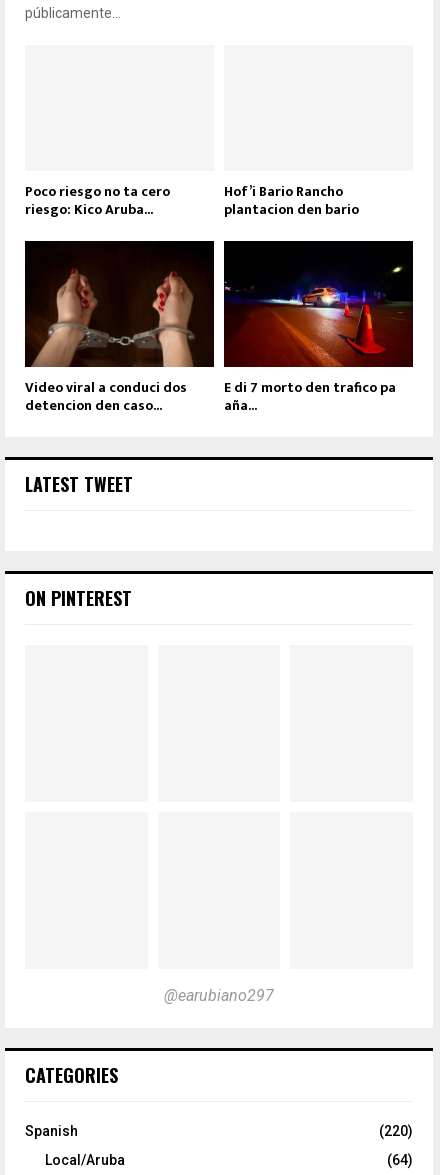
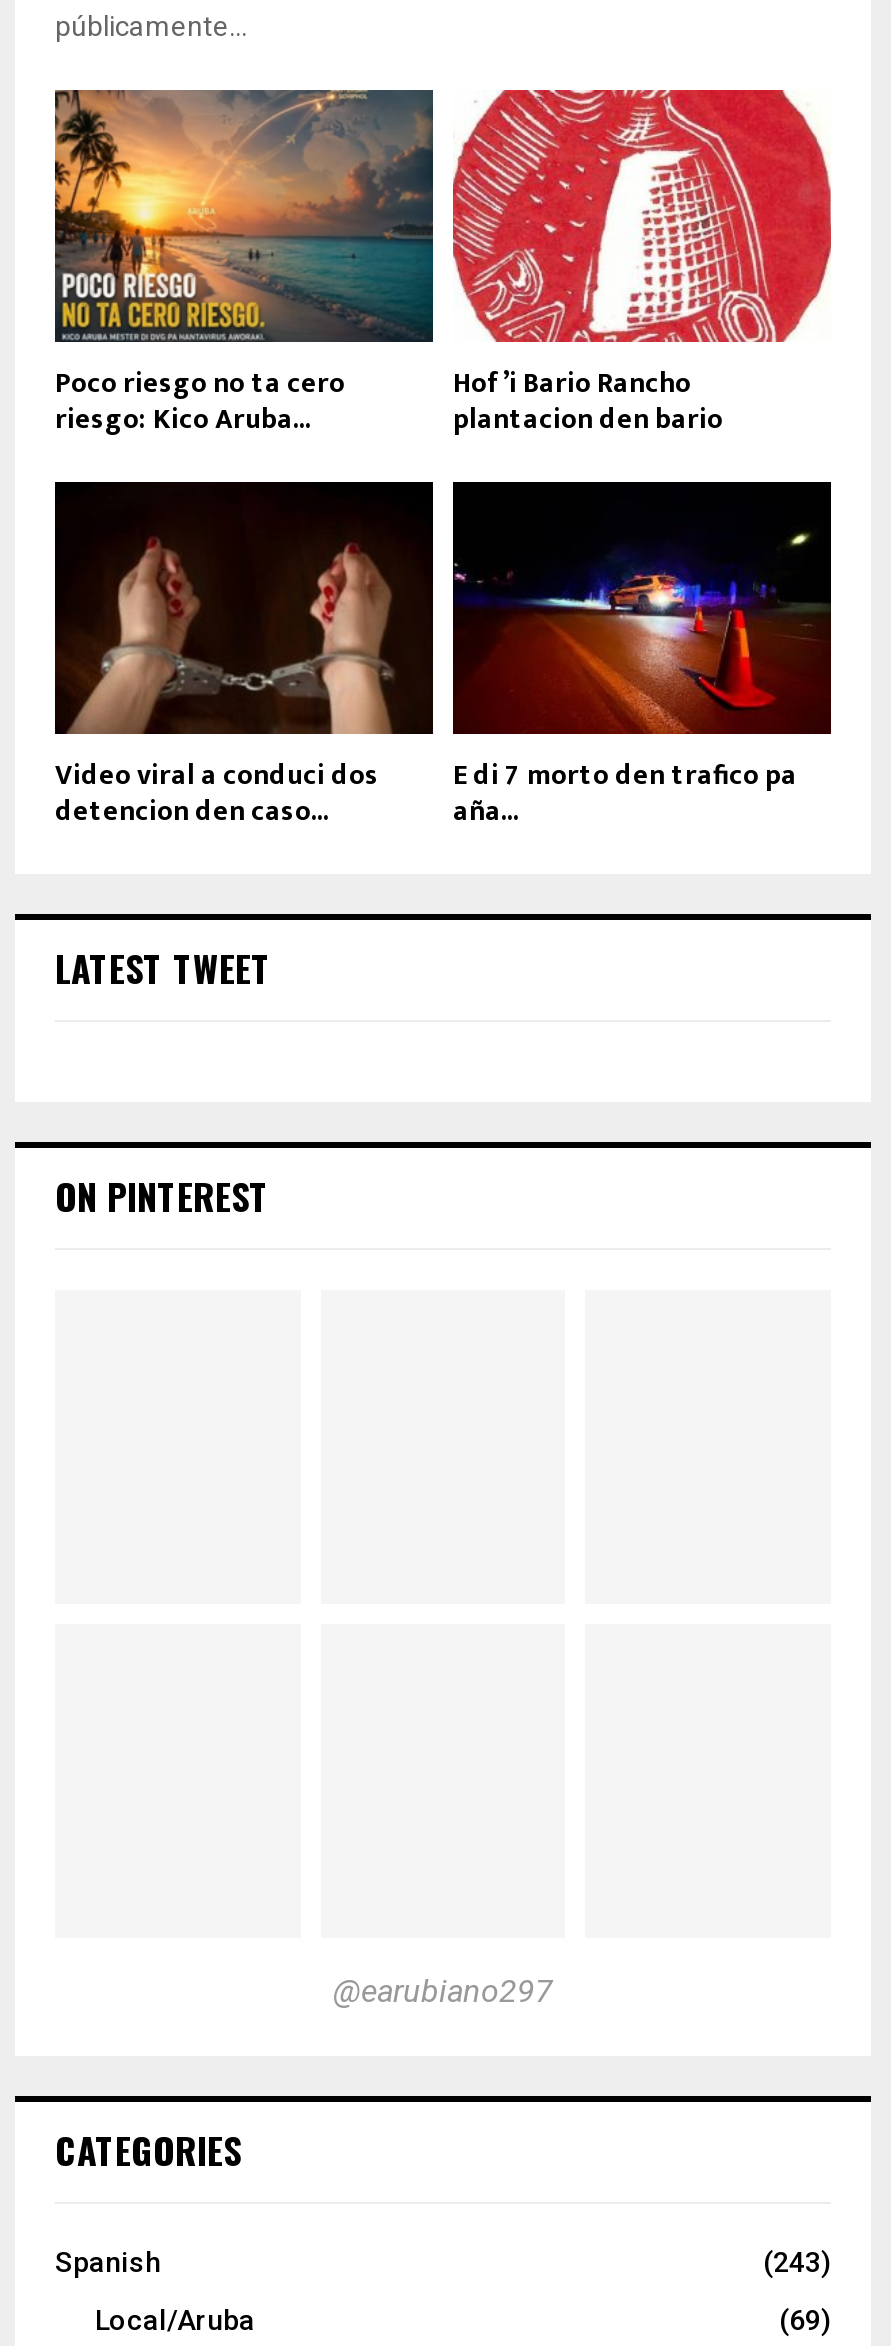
+ [image]

+ [image]

- (220)
+ (243)

- (64)
+ (69)
